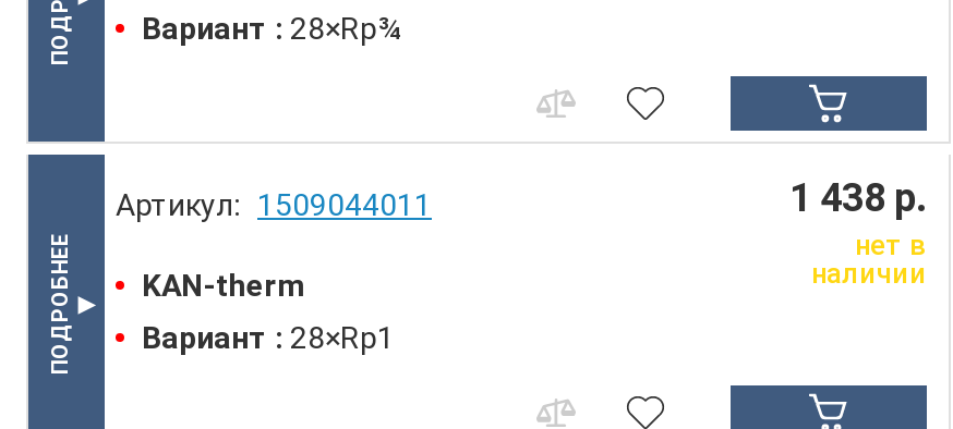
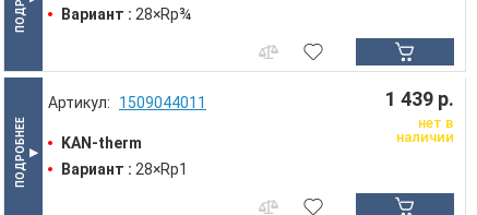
- 1 438 р.
+ 1 439 р.
